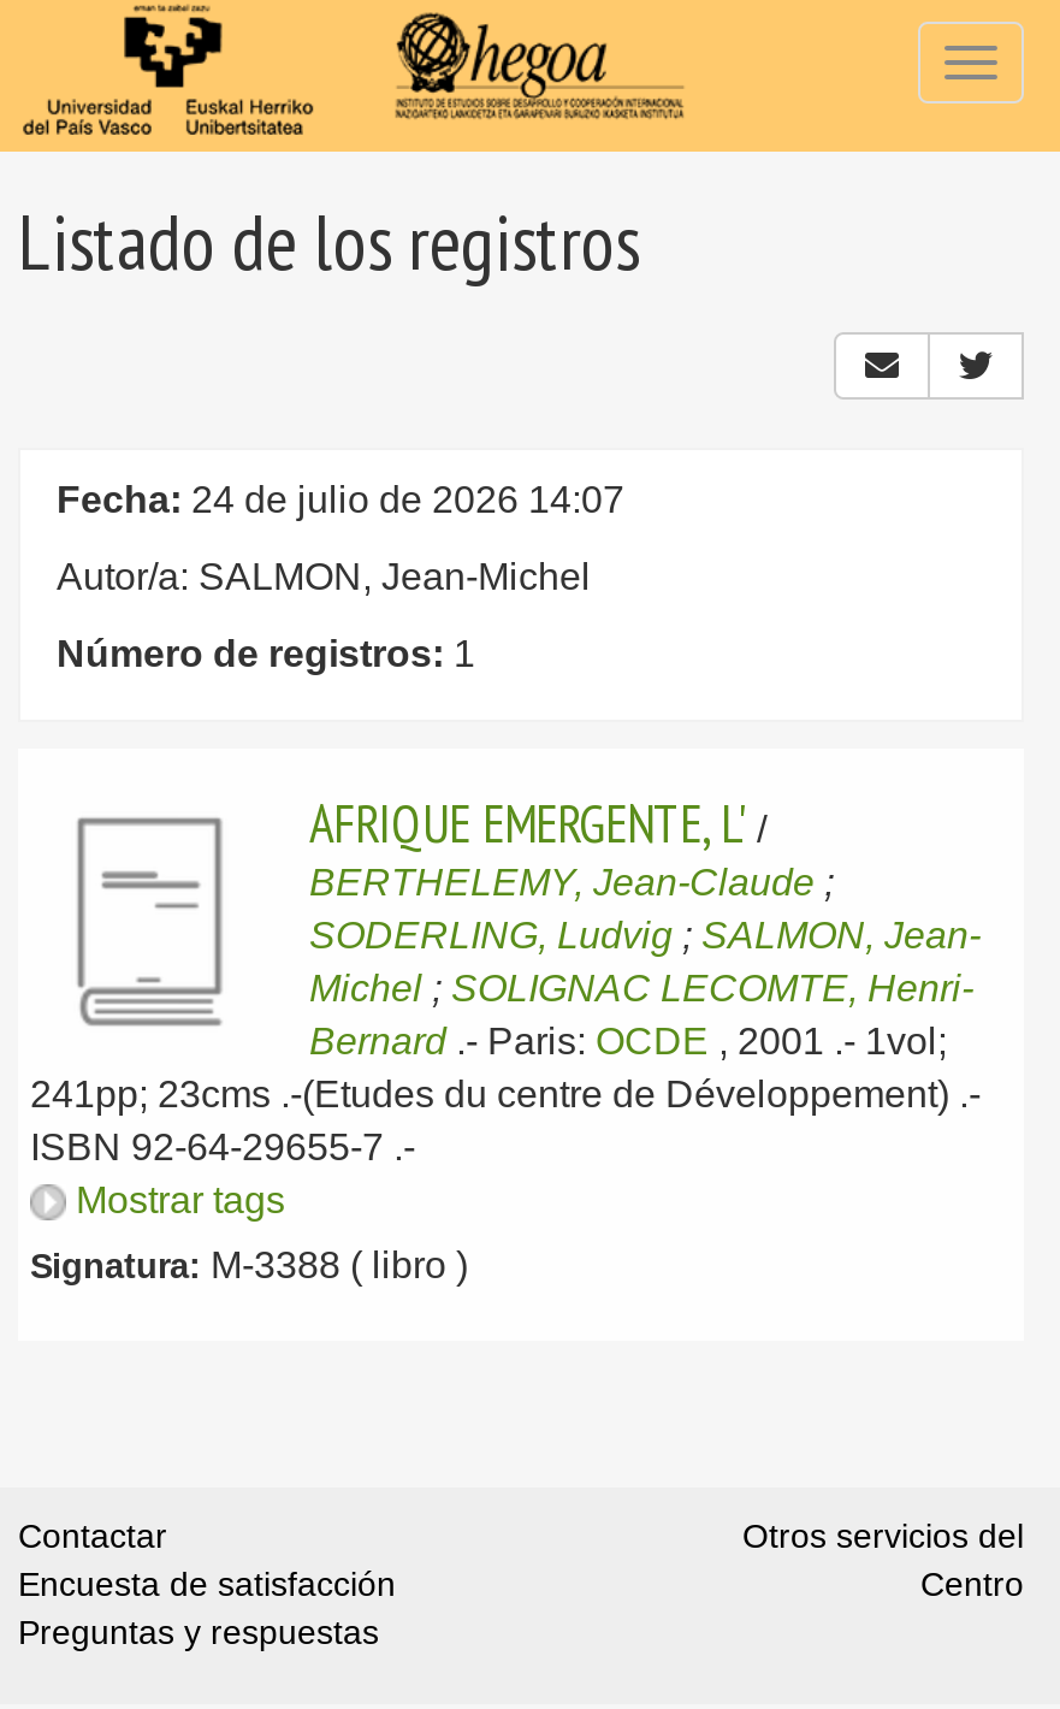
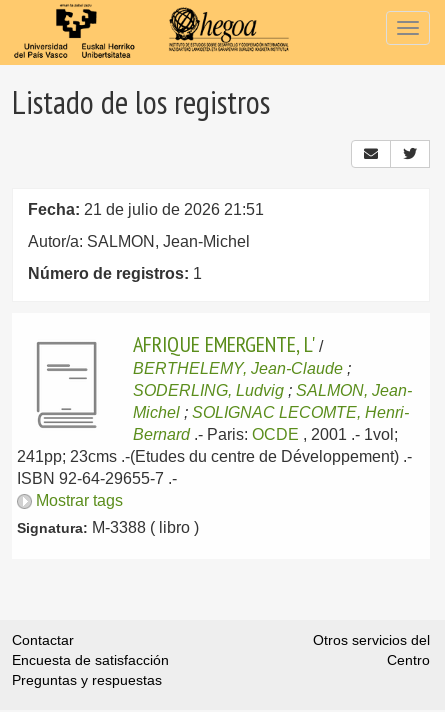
- Fecha: 24 de julio de 2026 14:07
+ Fecha: 21 de julio de 2026 21:51
